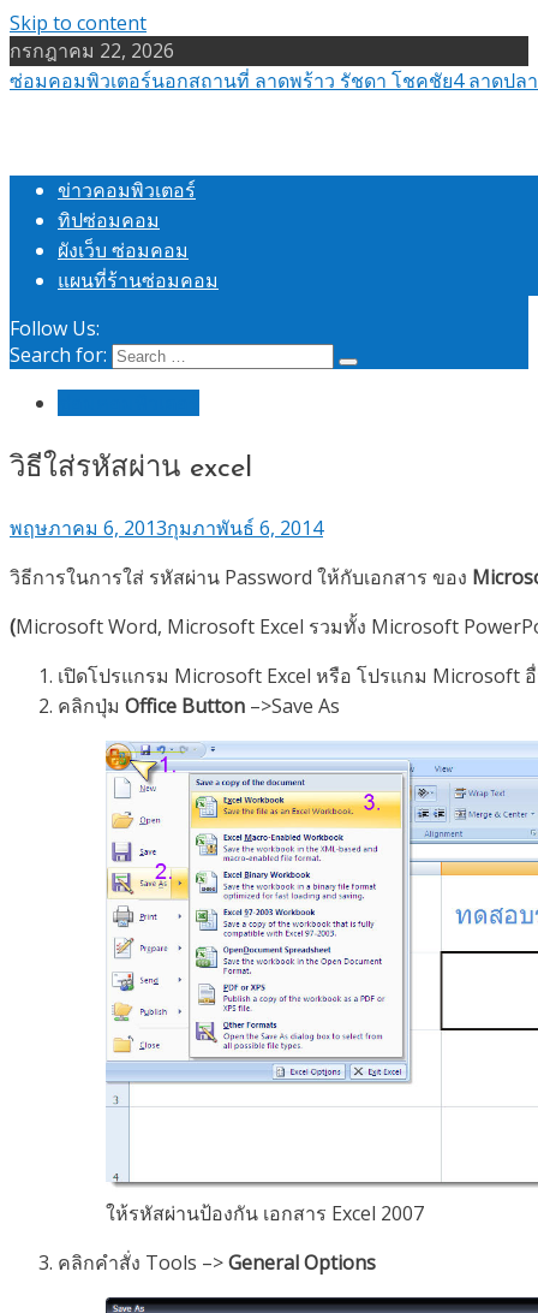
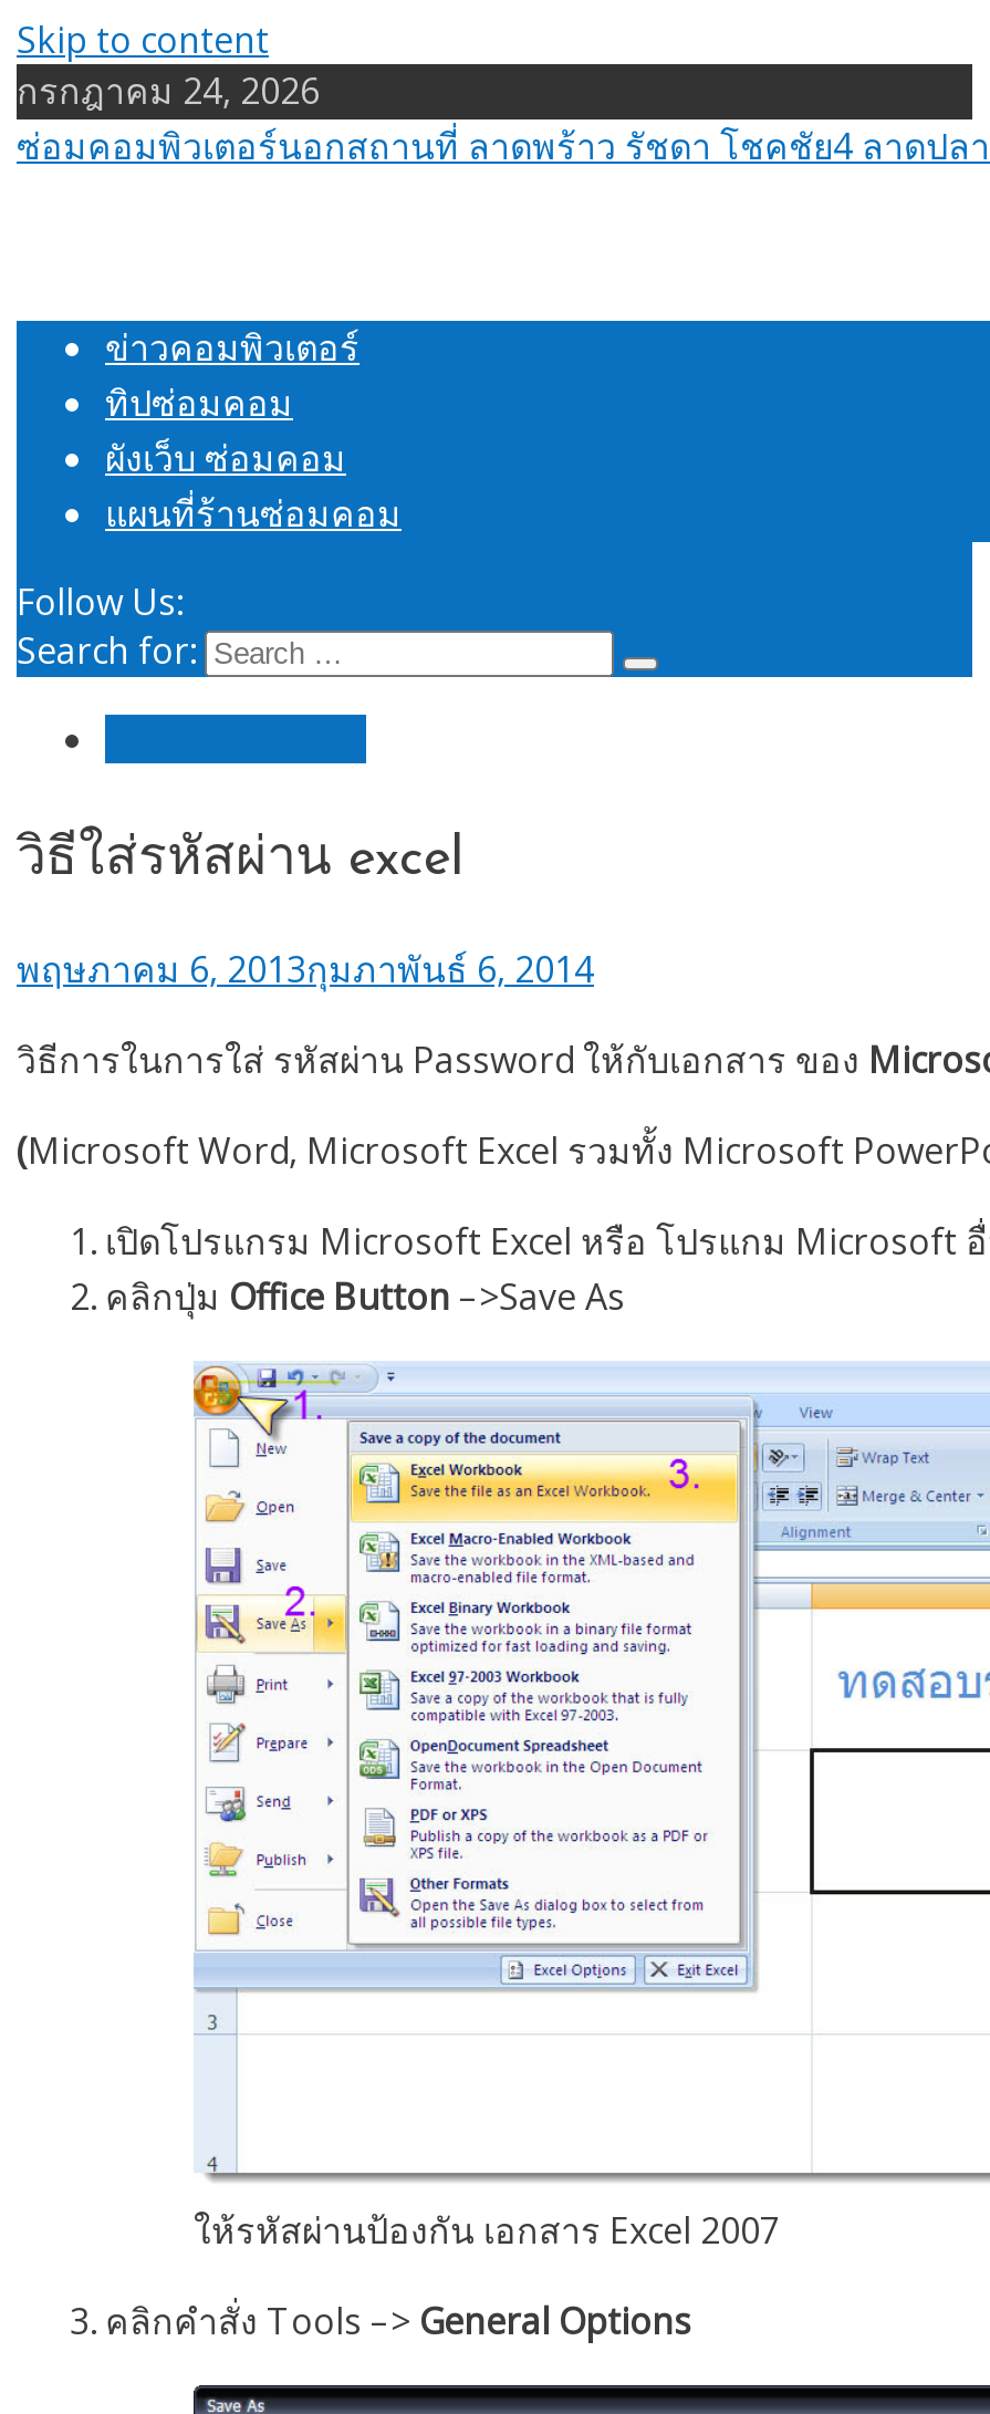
- กรกฎาคม 22, 2026
+ กรกฎาคม 24, 2026
